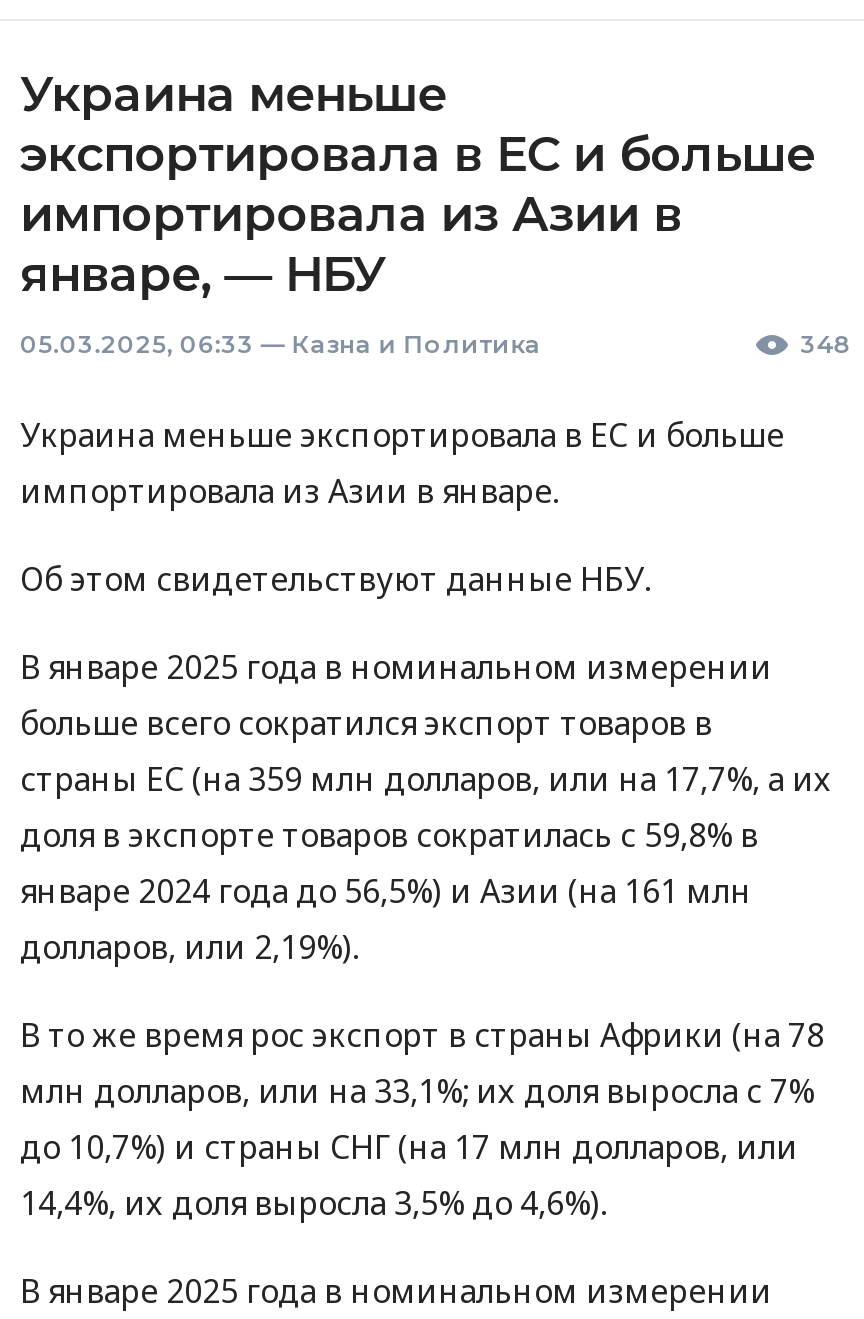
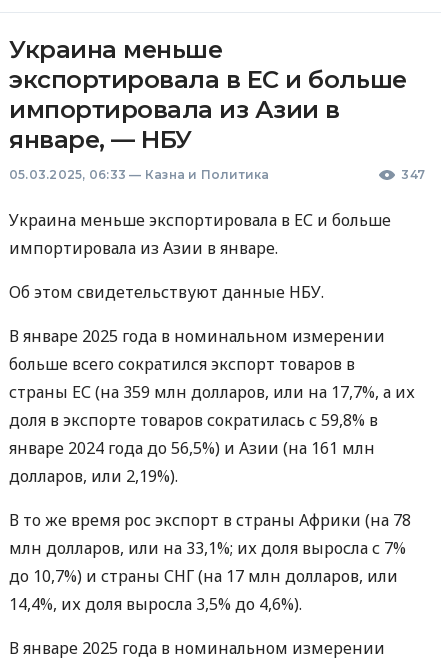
- 348
+ 347
